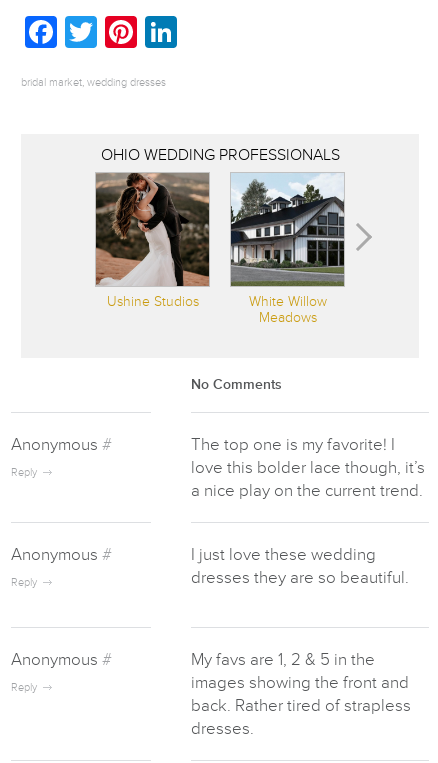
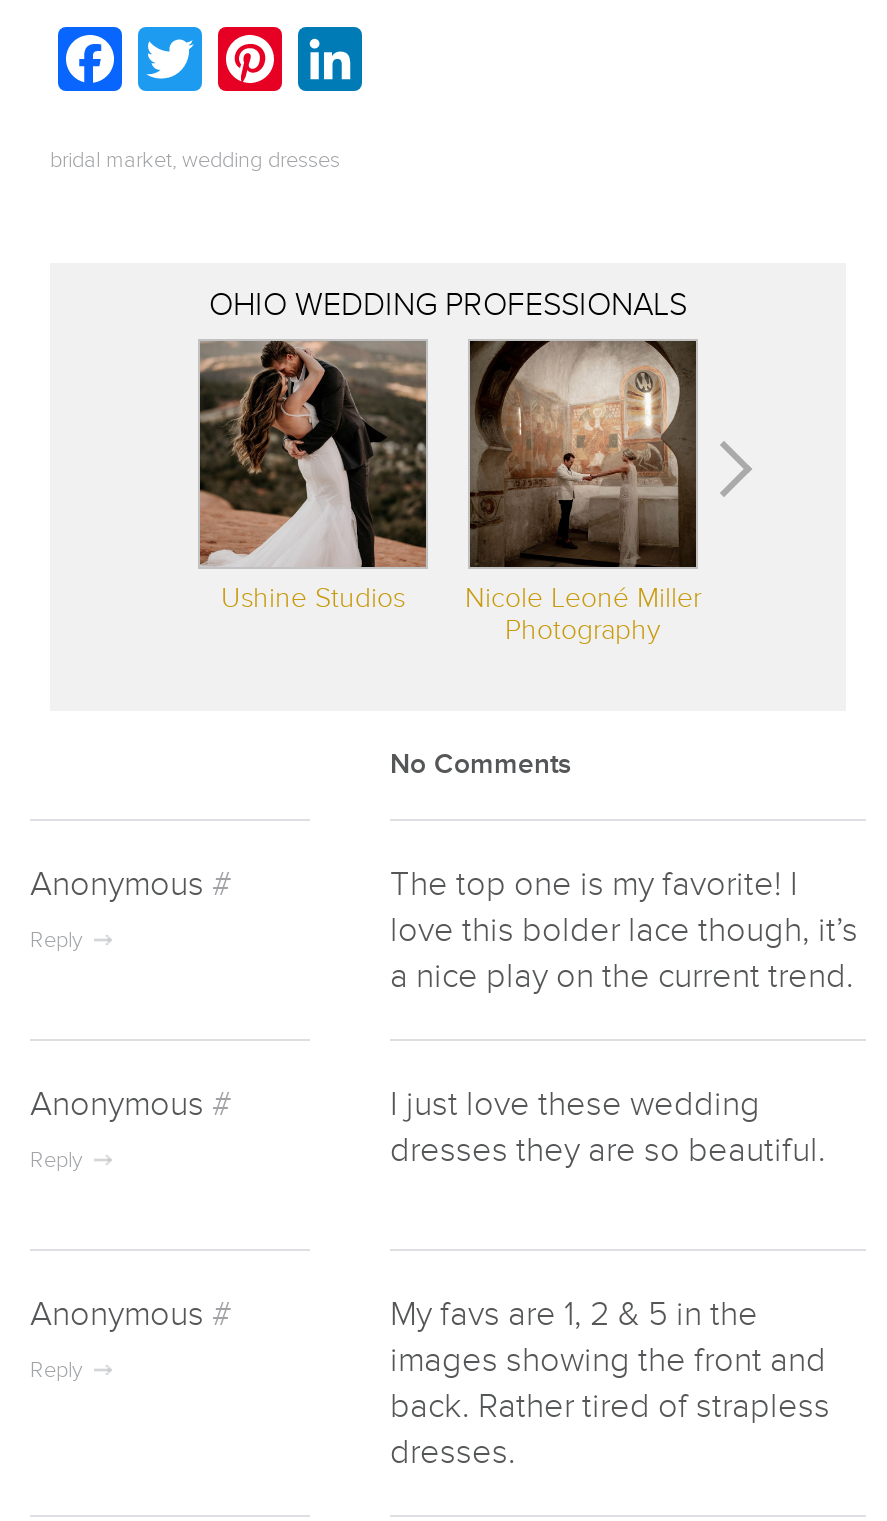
- [image]
- White Willow
- Meadows
+ [image]
+ Nicole Leoné Miller
+ Photography
